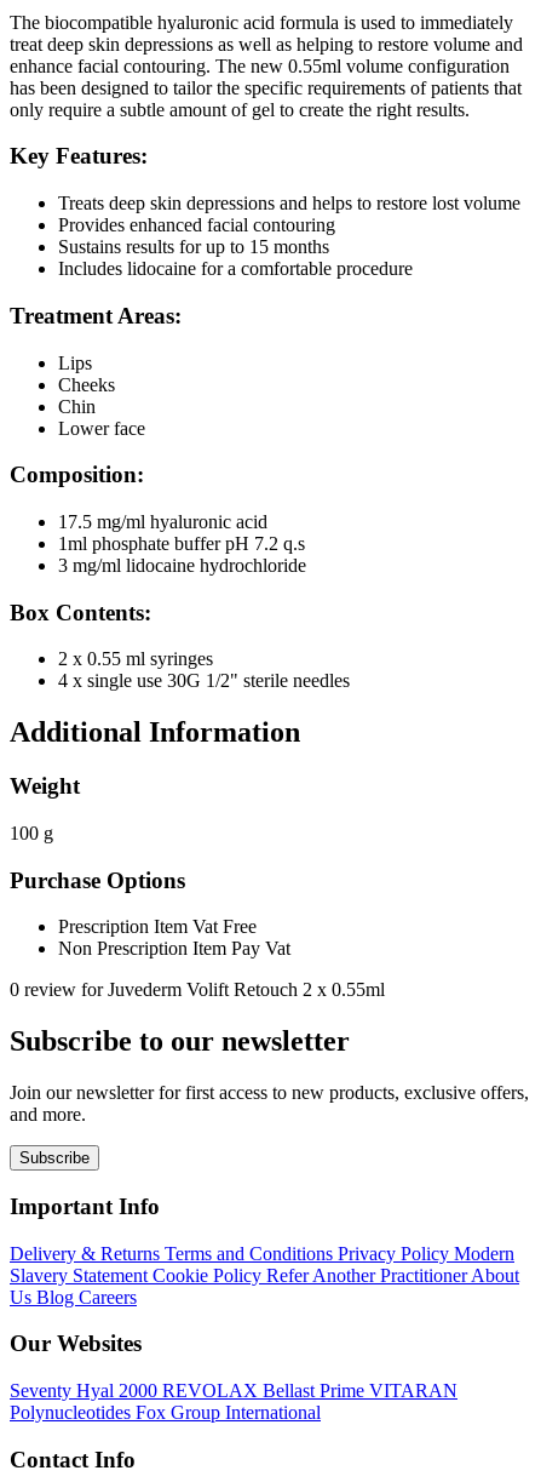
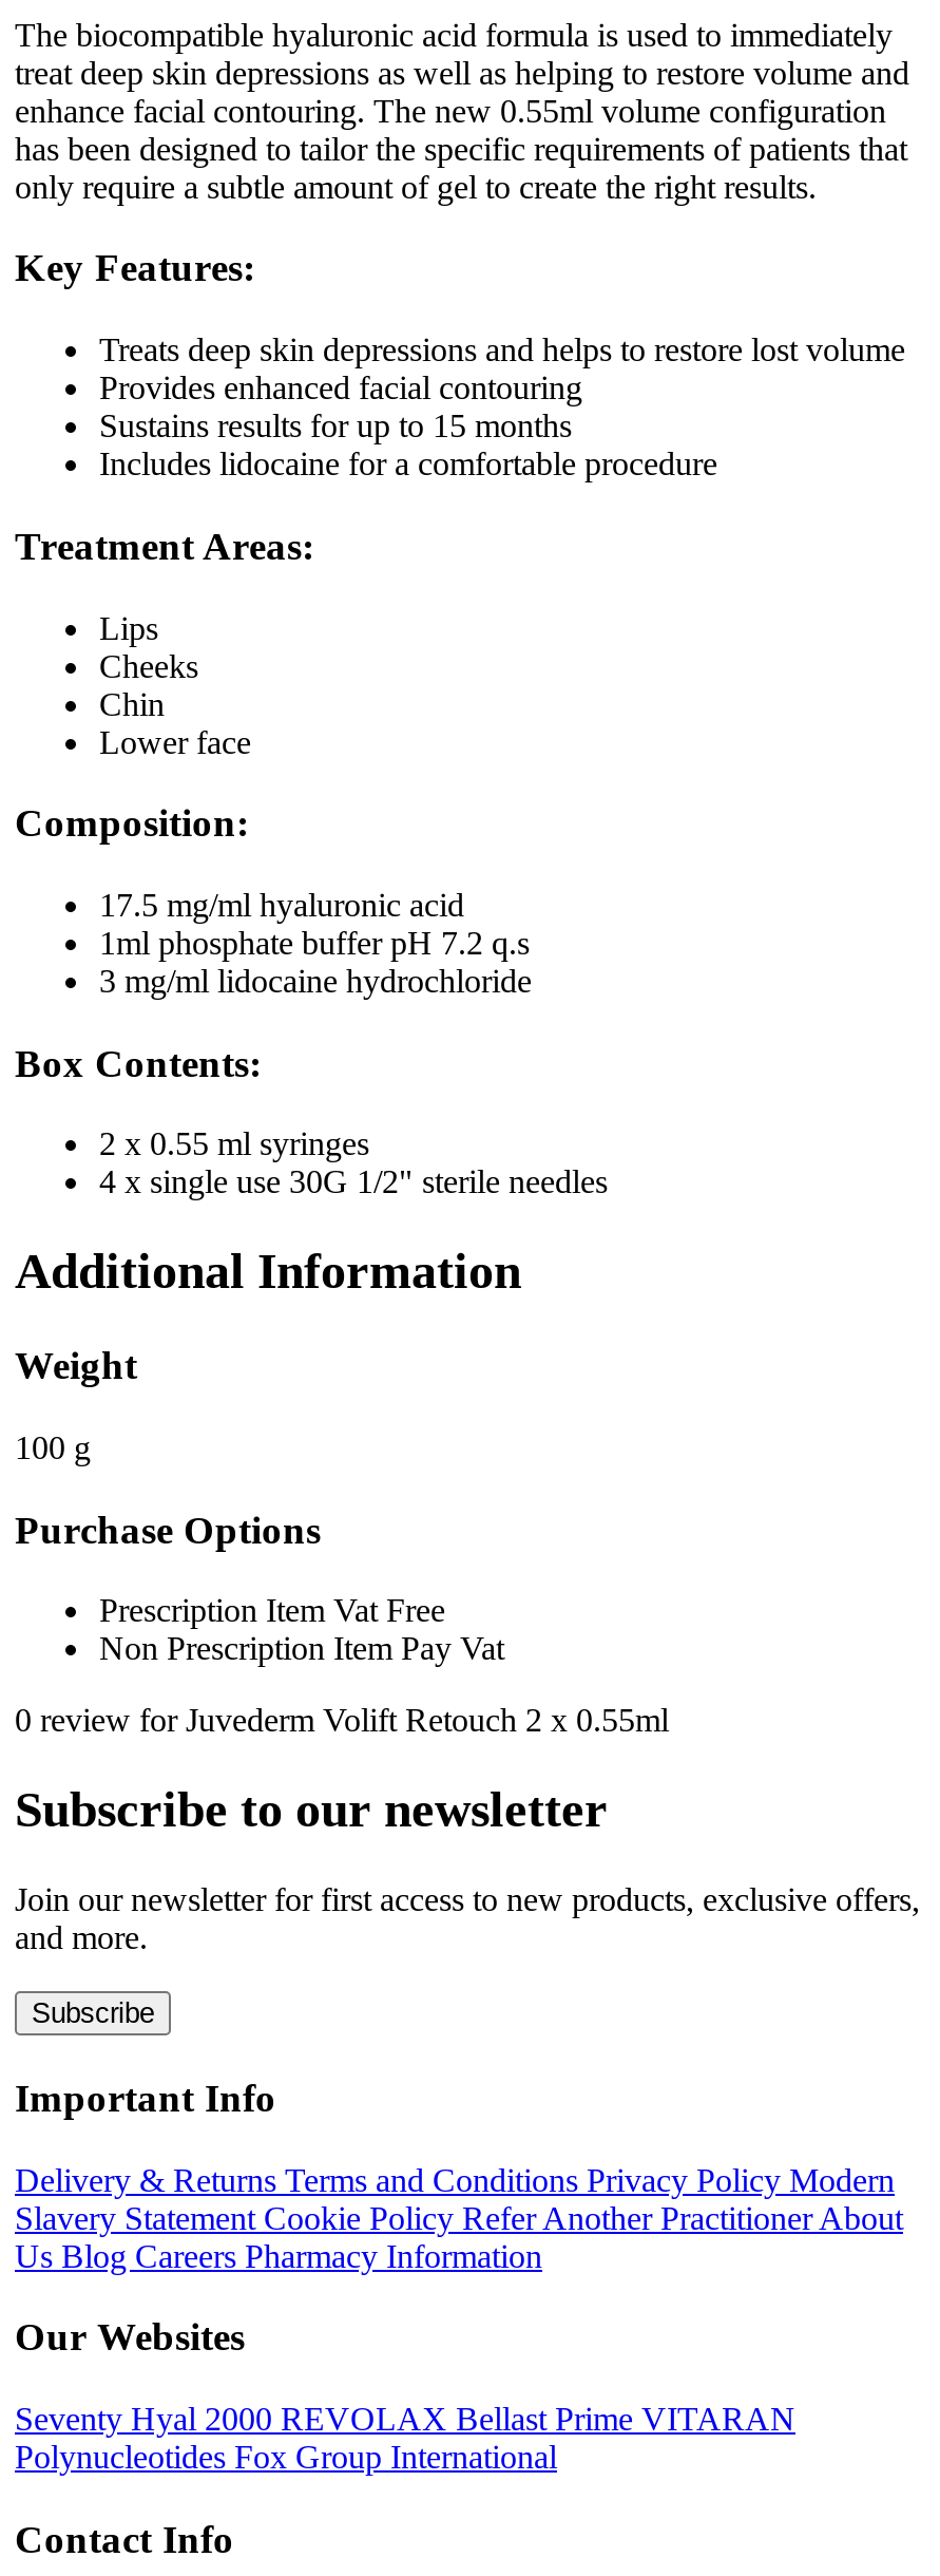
- Us Blog Careers
+ Us Blog Careers Pharmacy Information
